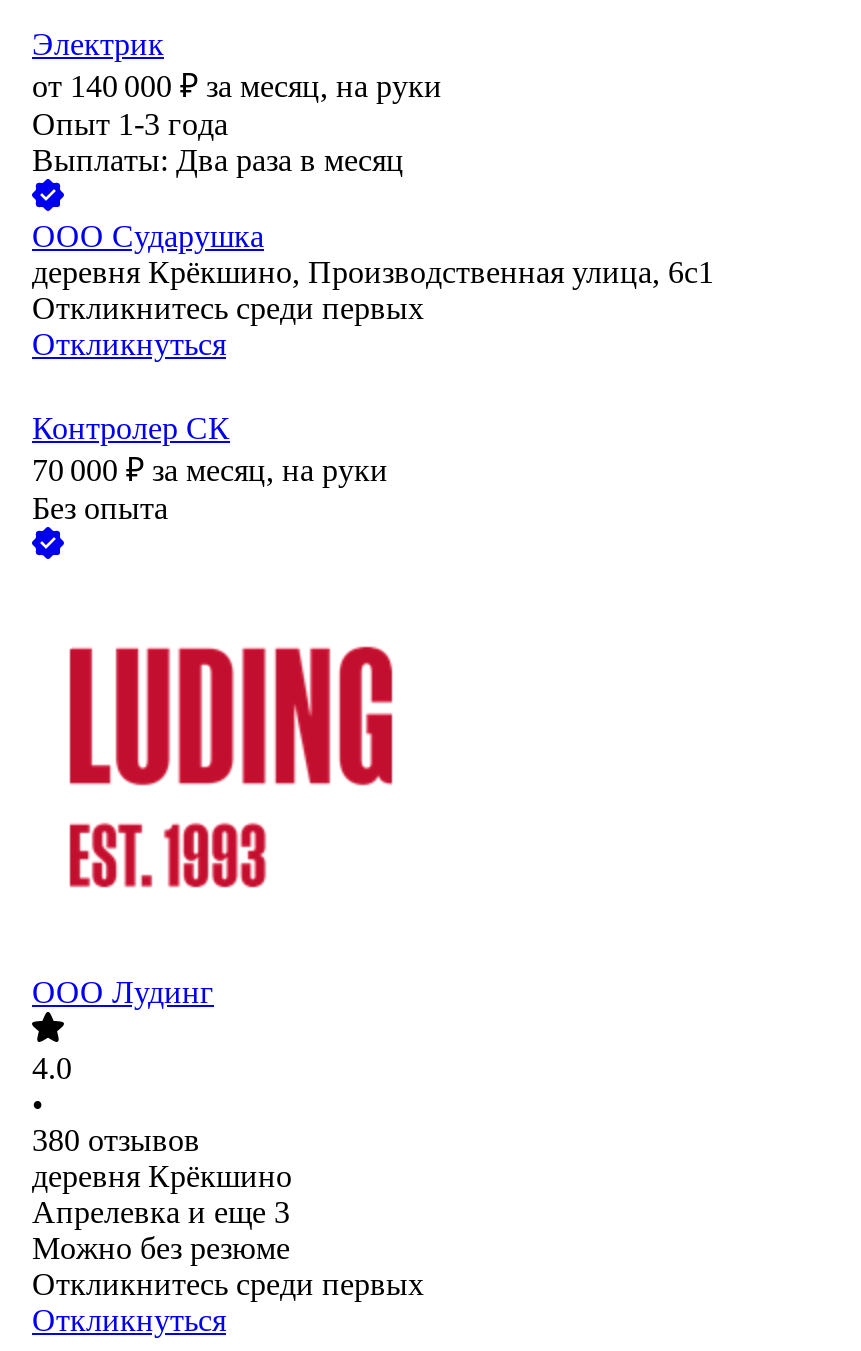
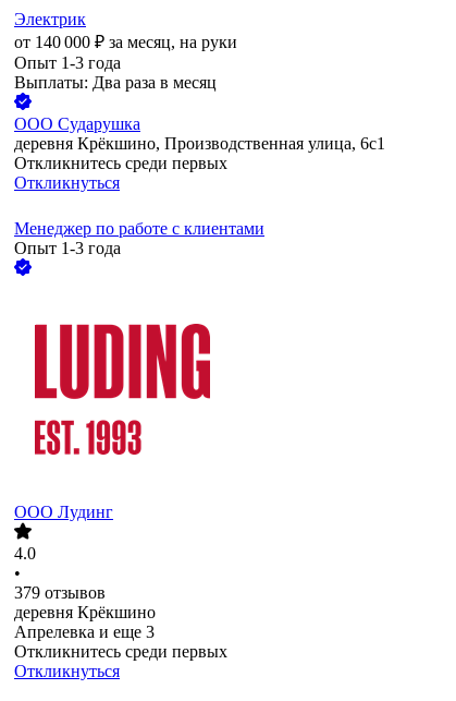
- Контролер СК
- 70 000 ₽ за месяц, на руки
- Без опыта
+ Менеджер по работе с клиентами
+ Опыт 1-3 года

- 380 отзывов
+ 379 отзывов

- Можно без резюме
